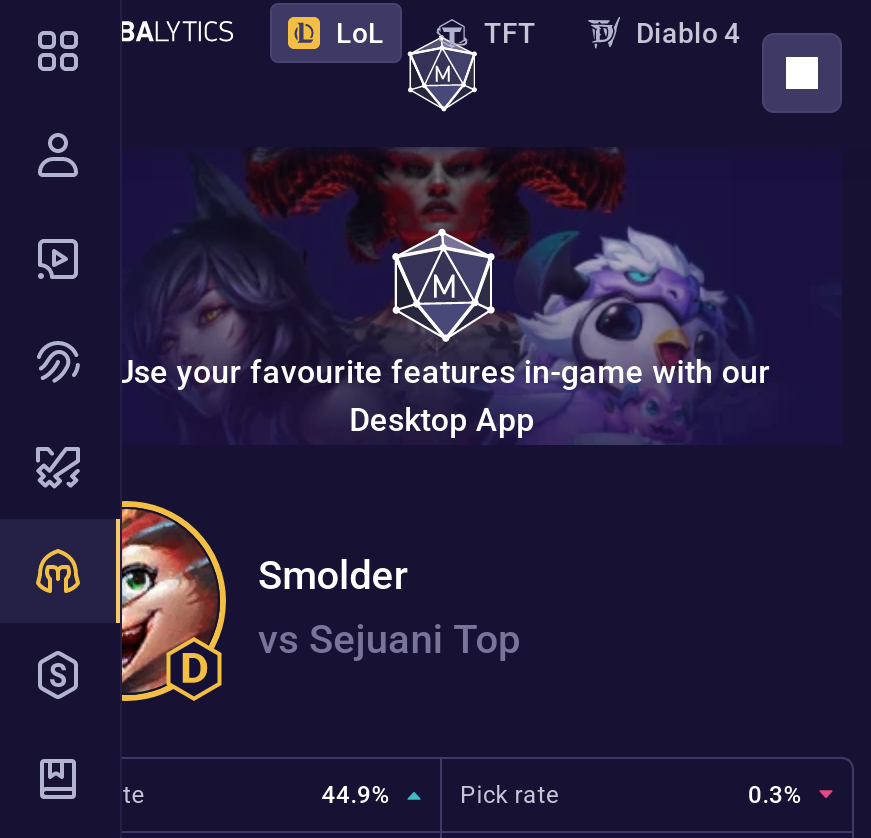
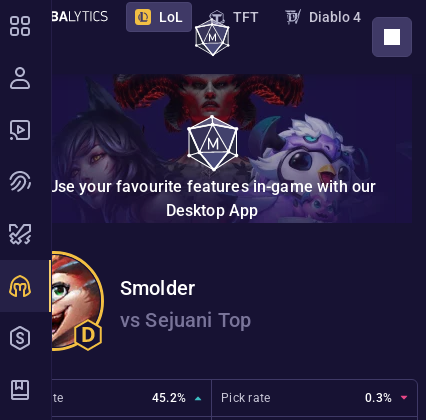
- 44.9%
+ 45.2%
